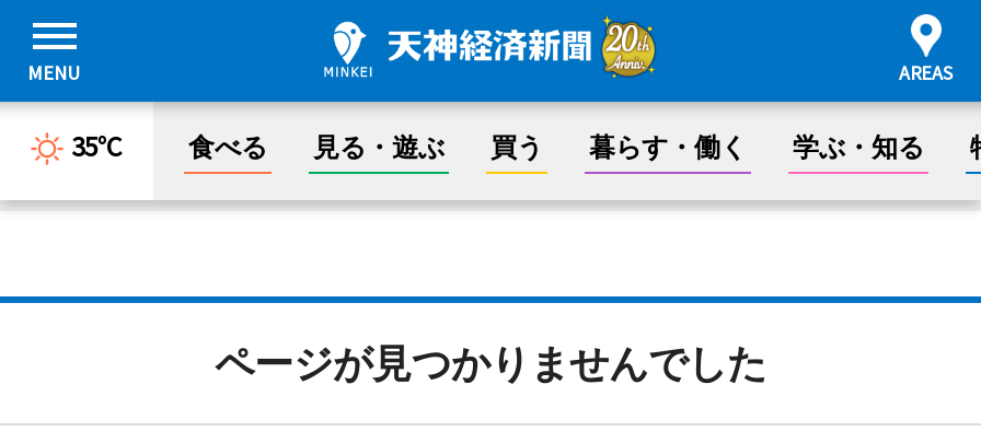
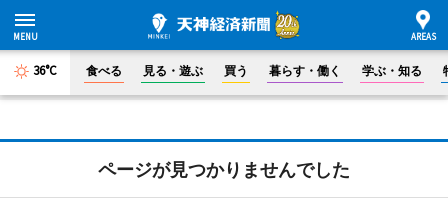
- 35°C
+ 36°C
